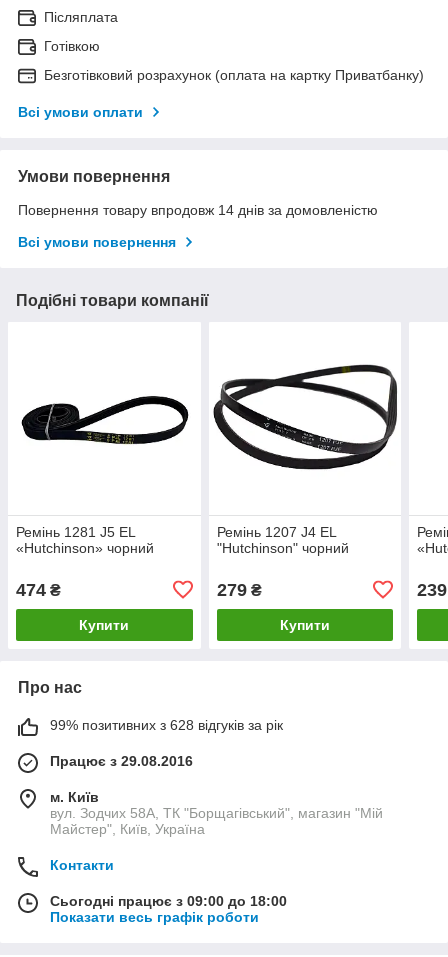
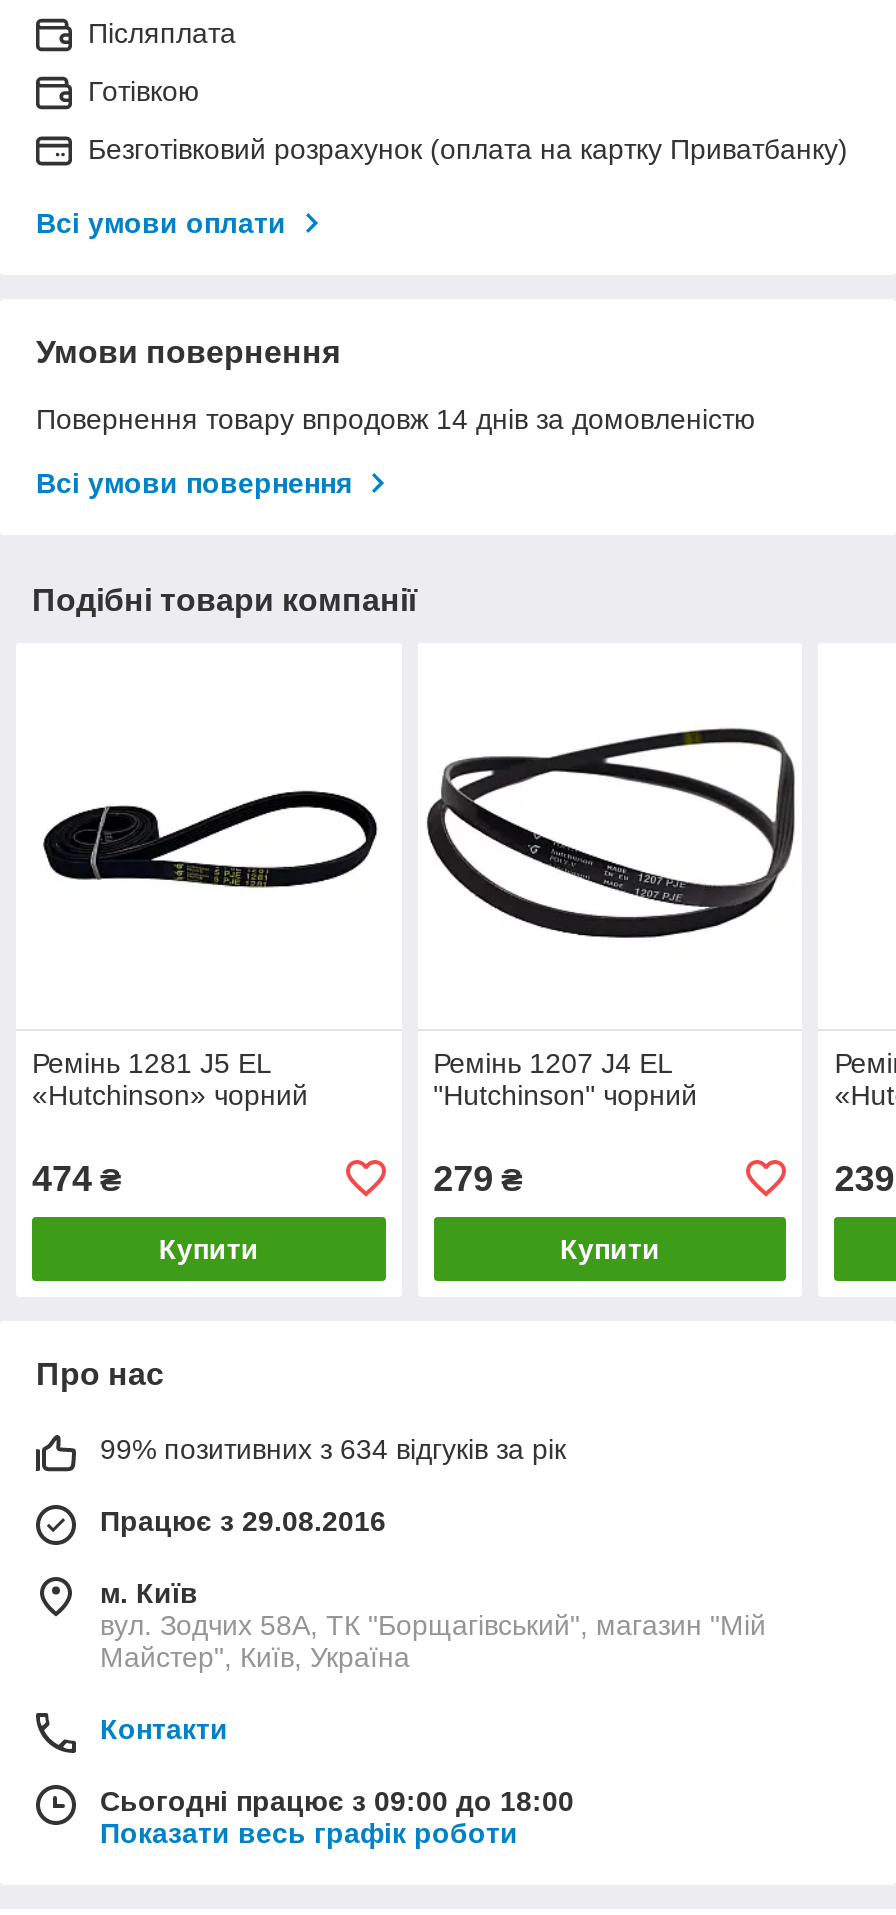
- 99% позитивних з 628 відгуків за рік
+ 99% позитивних з 634 відгуків за рік
